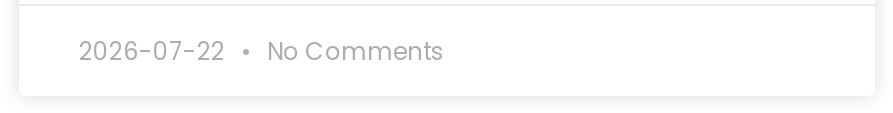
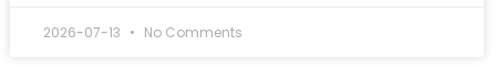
- 2026-07-22 No Comments
+ 2026-07-13 No Comments
